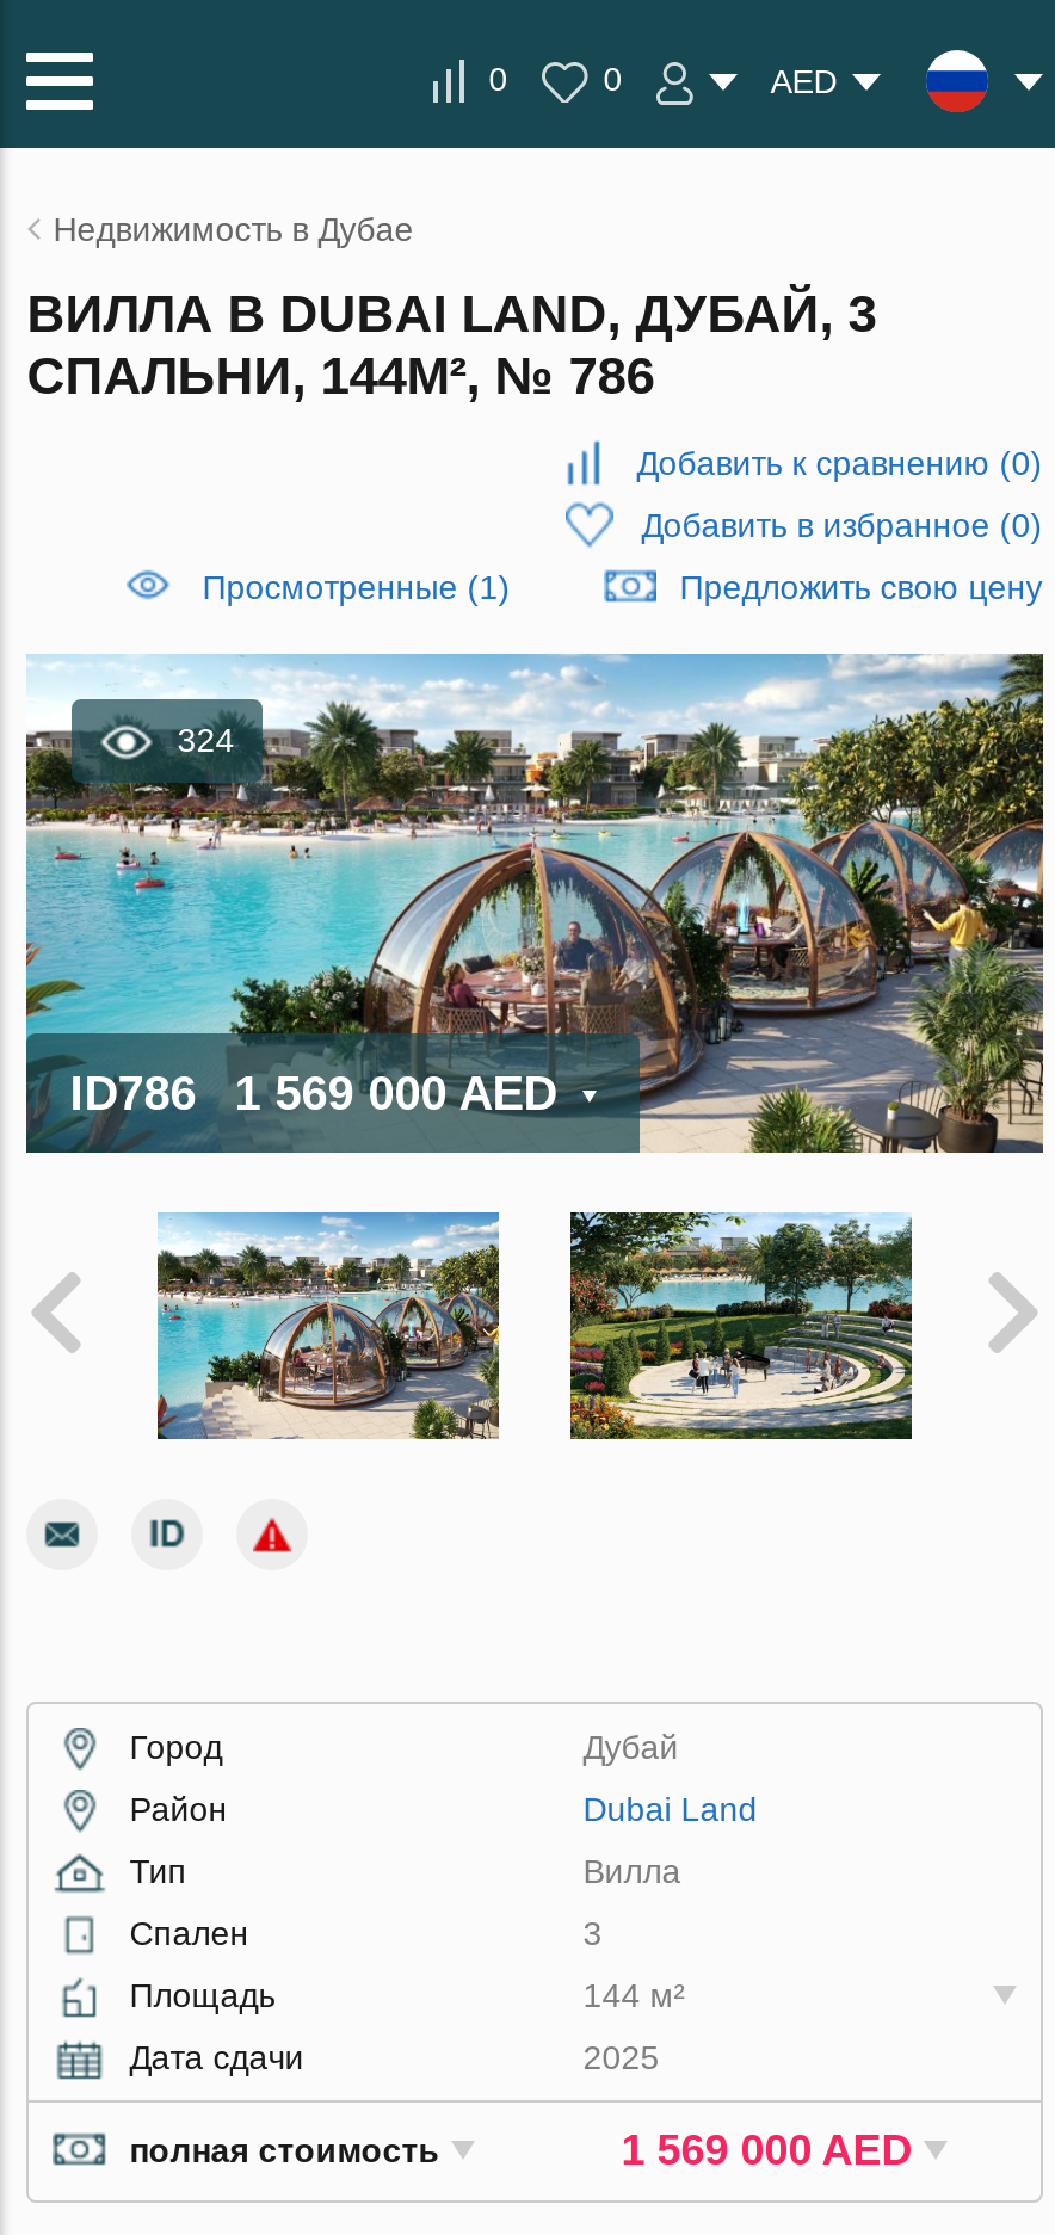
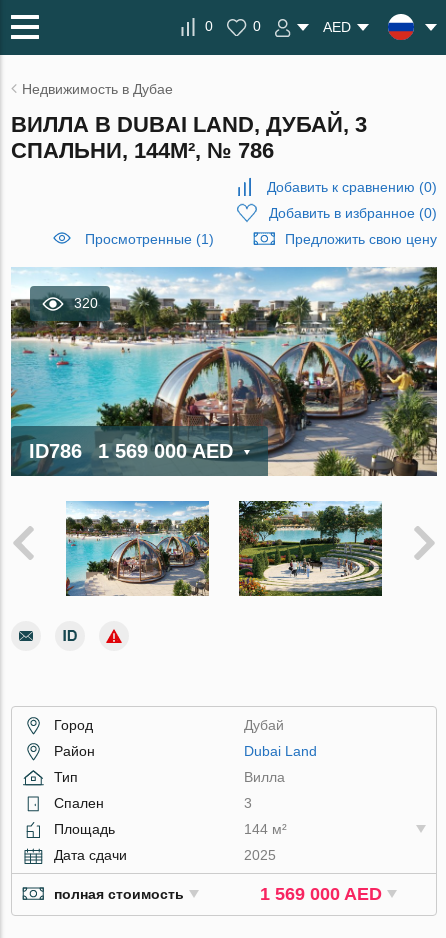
- 324
+ 320
